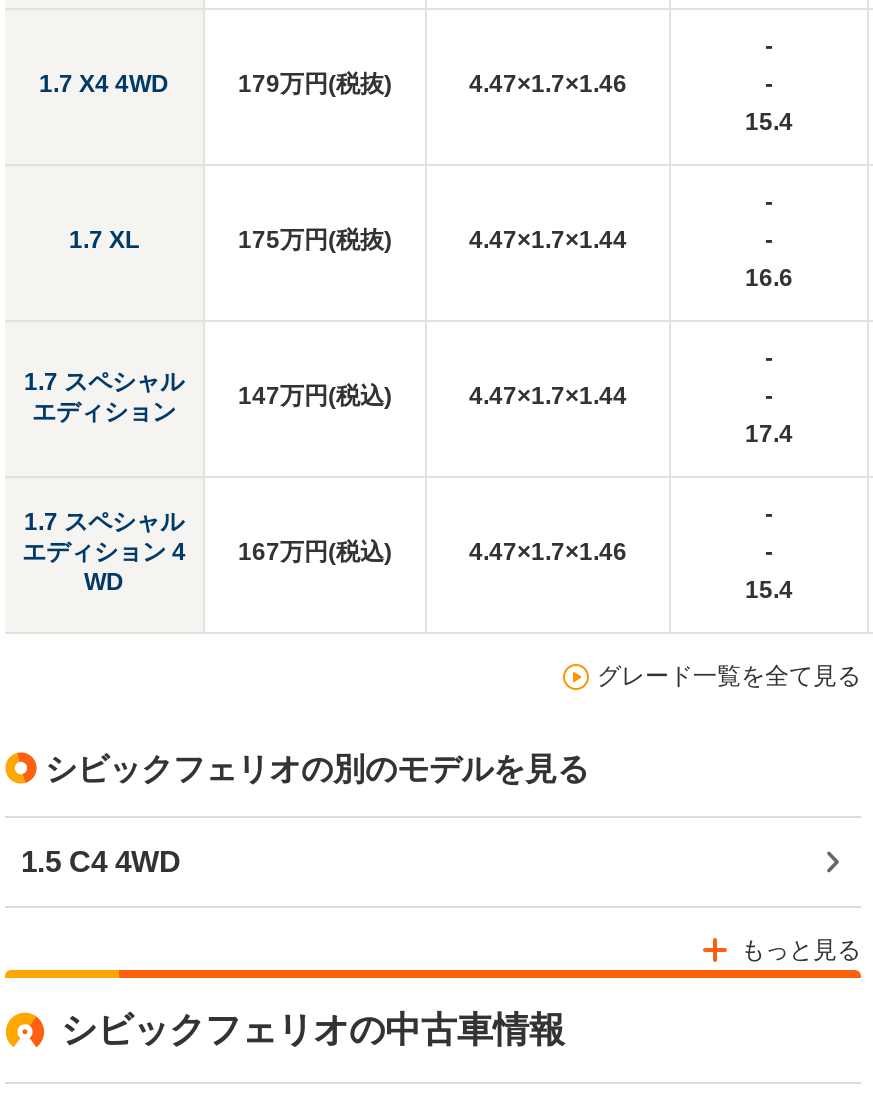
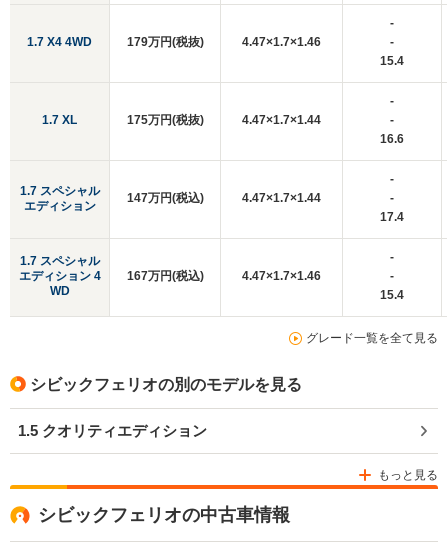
- 1.5 C4 4WD
+ 1.5 クオリティエディション
